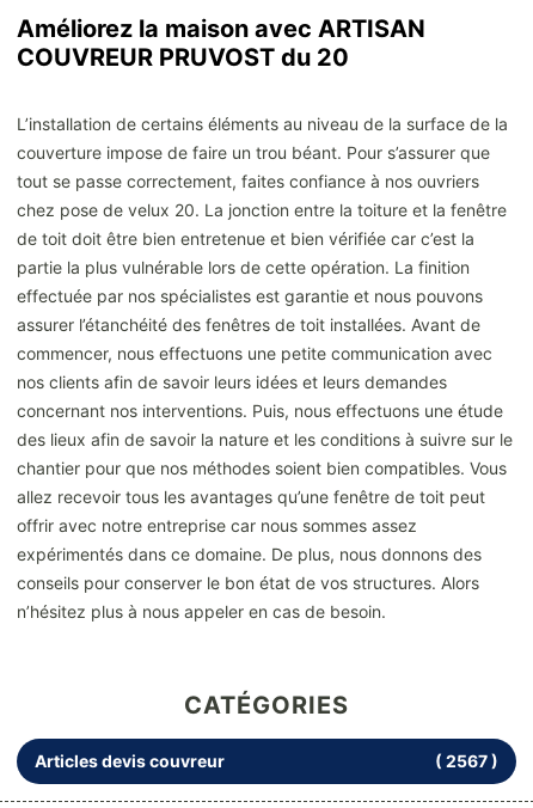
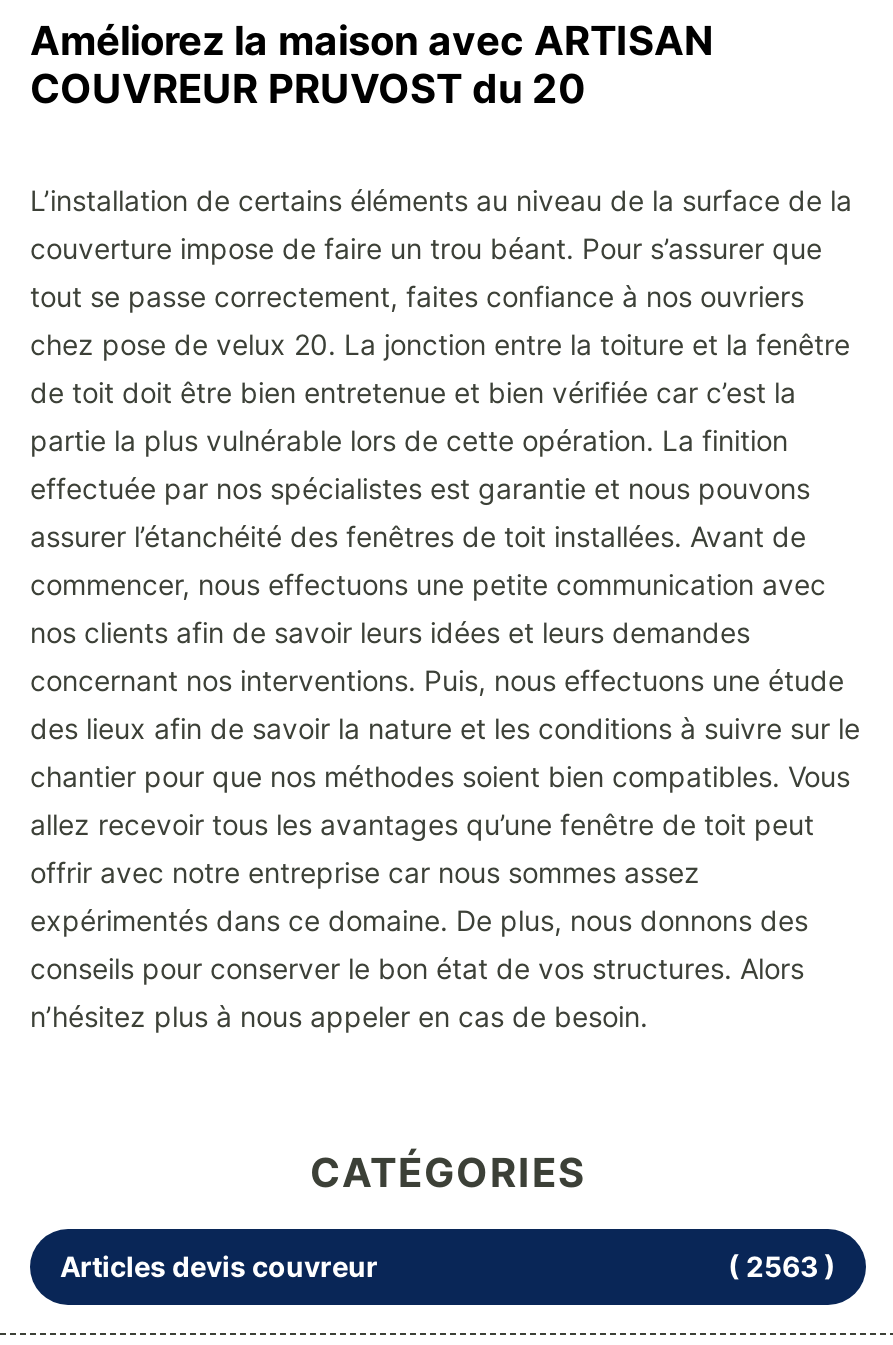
- ( 2567 )
+ ( 2563 )
